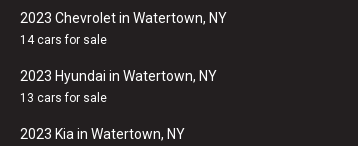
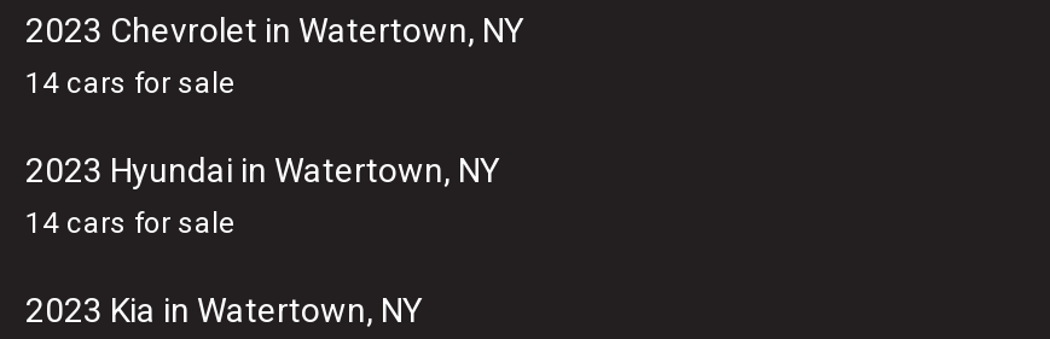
- 13 cars for sale
+ 14 cars for sale
